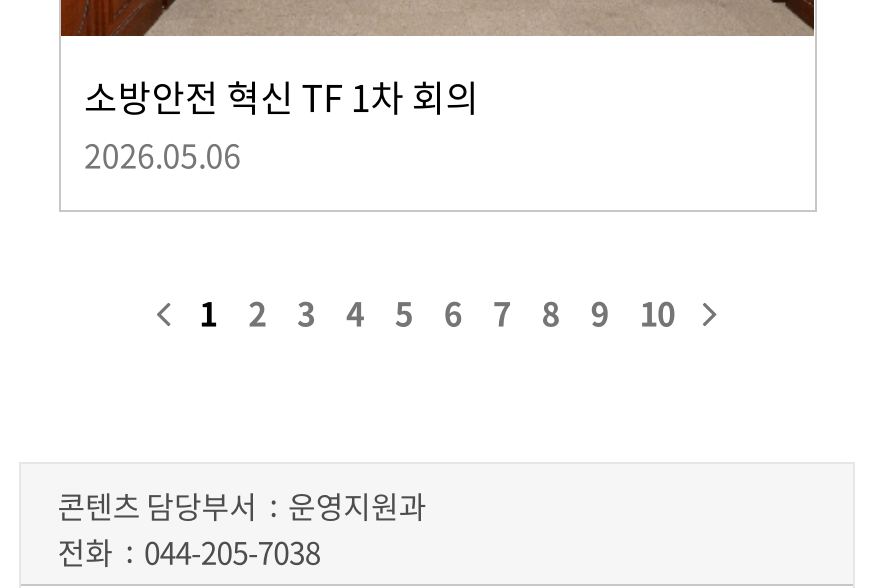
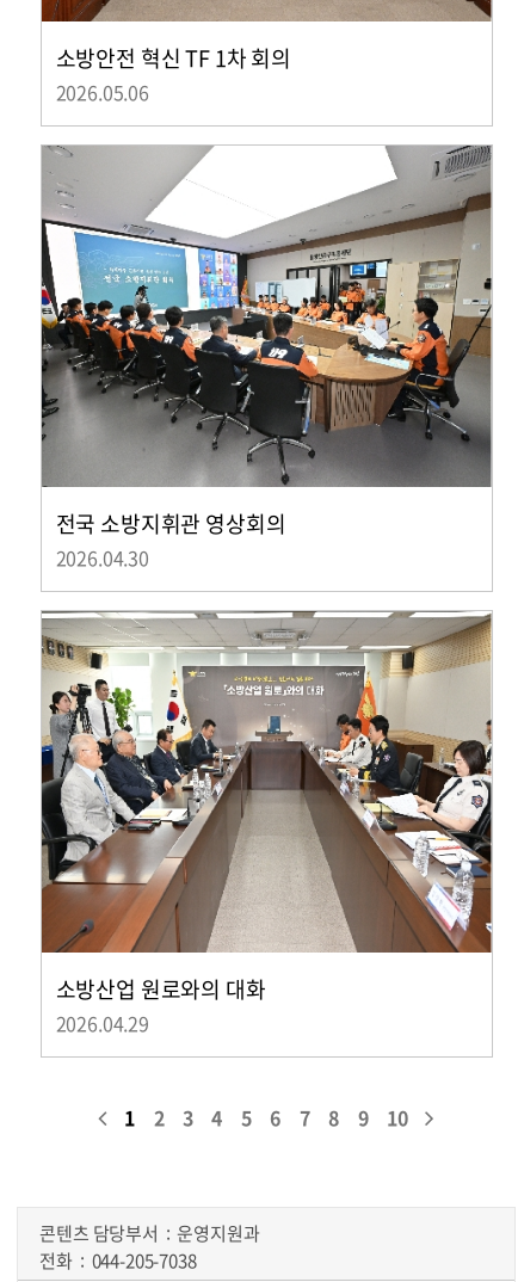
+ [image]
+ 전국 소방지휘관 영상회의
+ 2026.04.30

+ [image]
+ 소방산업 원로와의 대화
+ 2026.04.29
